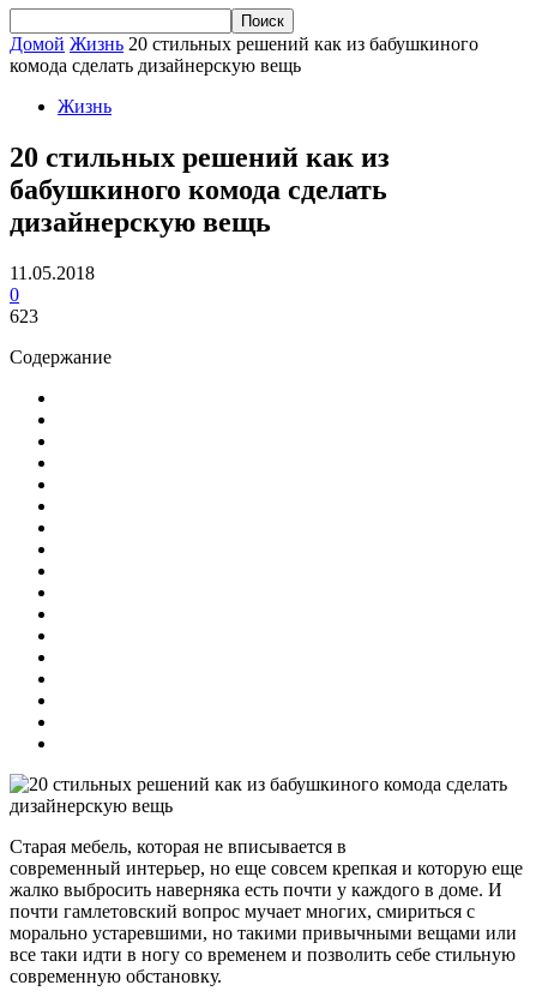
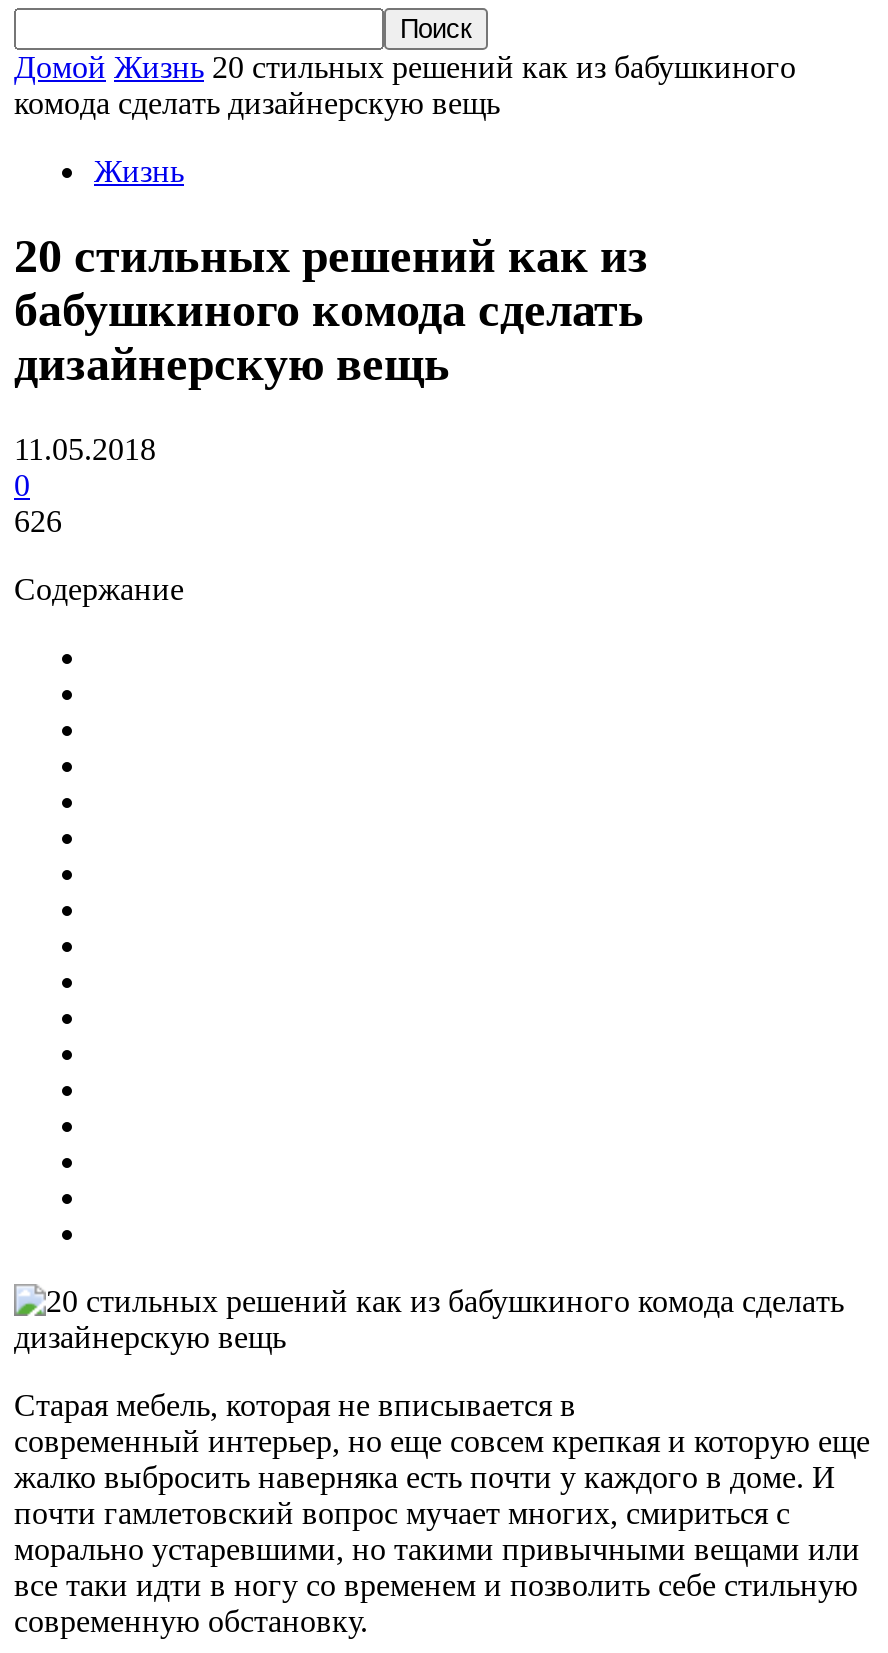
- 623
+ 626
